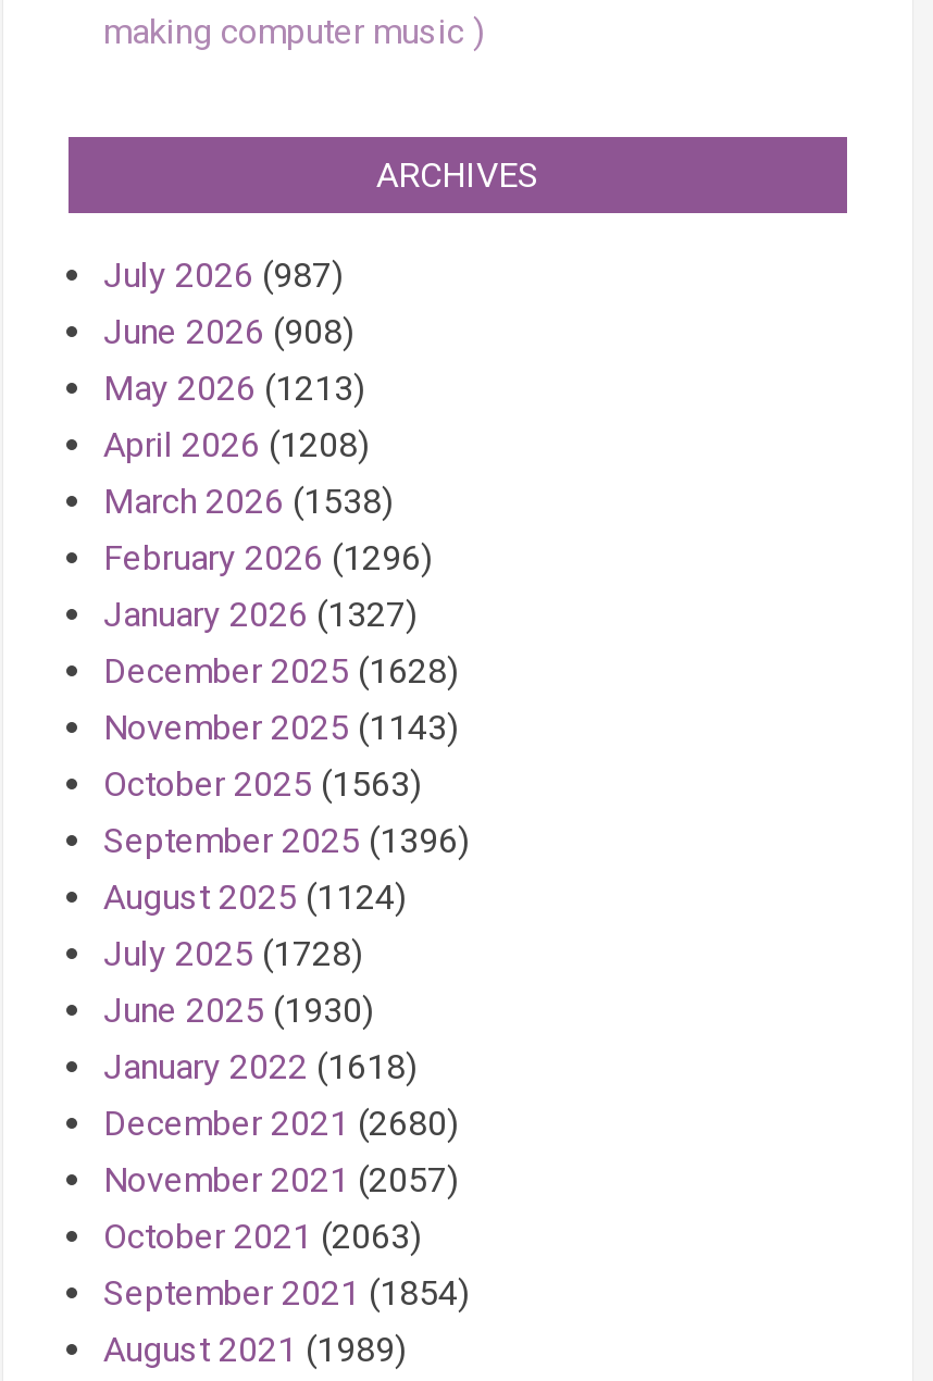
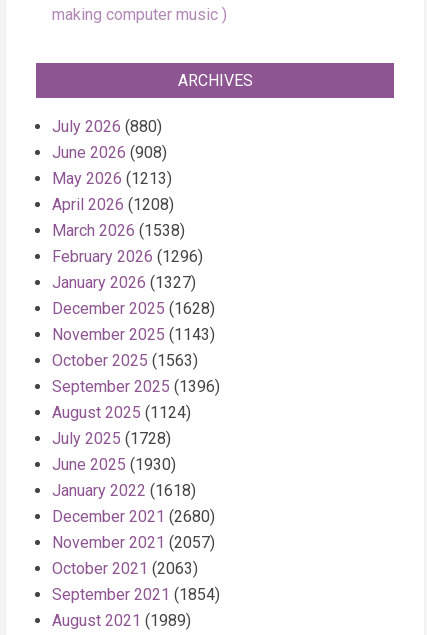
- July 2026 (987)
+ July 2026 (880)
